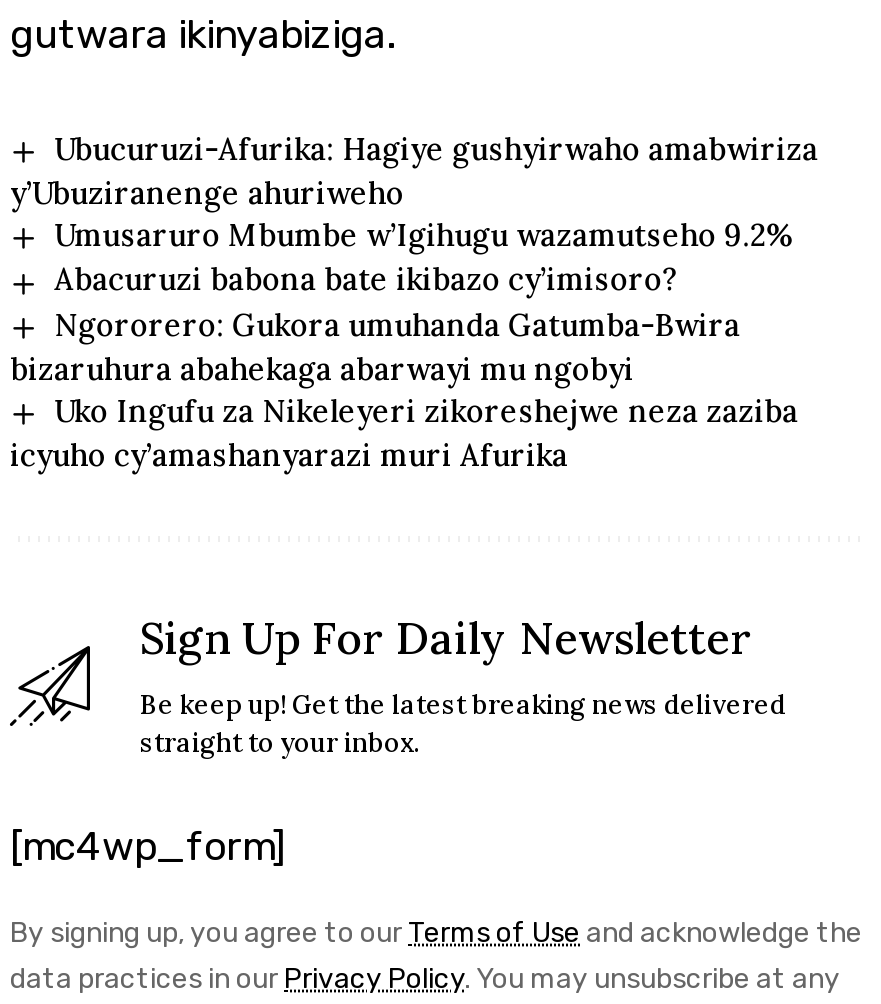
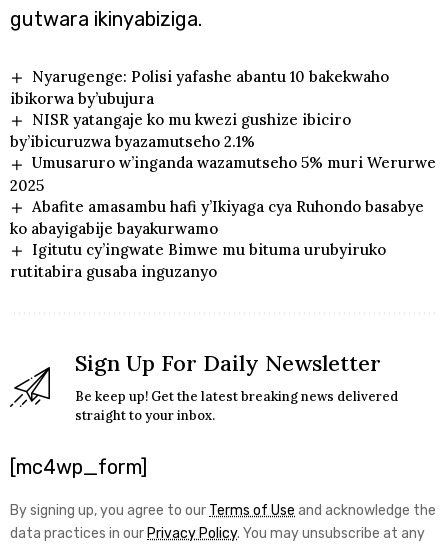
- Ubucuruzi-Afurika: Hagiye gushyirwaho amabwiriza
- y’Ubuziranenge ahuriweho
- Umusaruro Mbumbe w’Igihugu wazamutseho 9.2%
- Abacuruzi babona bate ikibazo cy’imisoro?
- Ngororero: Gukora umuhanda Gatumba-Bwira
- bizaruhura abahekaga abarwayi mu ngobyi
- Uko Ingufu za Nikeleyeri zikoreshejwe neza zaziba
- icyuho cy’amashanyarazi muri Afurika
+ Nyarugenge: Polisi yafashe abantu 10 bakekwaho
+ ibikorwa by’ubujura
+ NISR yatangaje ko mu kwezi gushize ibiciro
+ by’ibicuruzwa byazamutseho 2.1%
+ Umusaruro w’inganda wazamutseho 5% muri Werurwe
+ 2025
+ Abafite amasambu hafi y’Ikiyaga cya Ruhondo basabye
+ ko abayigabije bayakurwamo
+ Igitutu cy’ingwate Bimwe mu bituma urubyiruko
+ rutitabira gusaba inguzanyo
